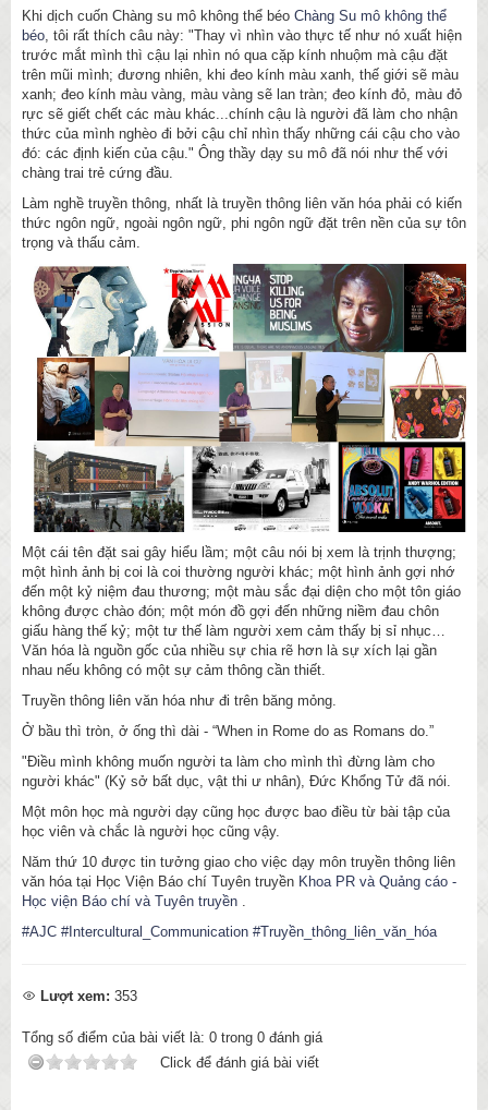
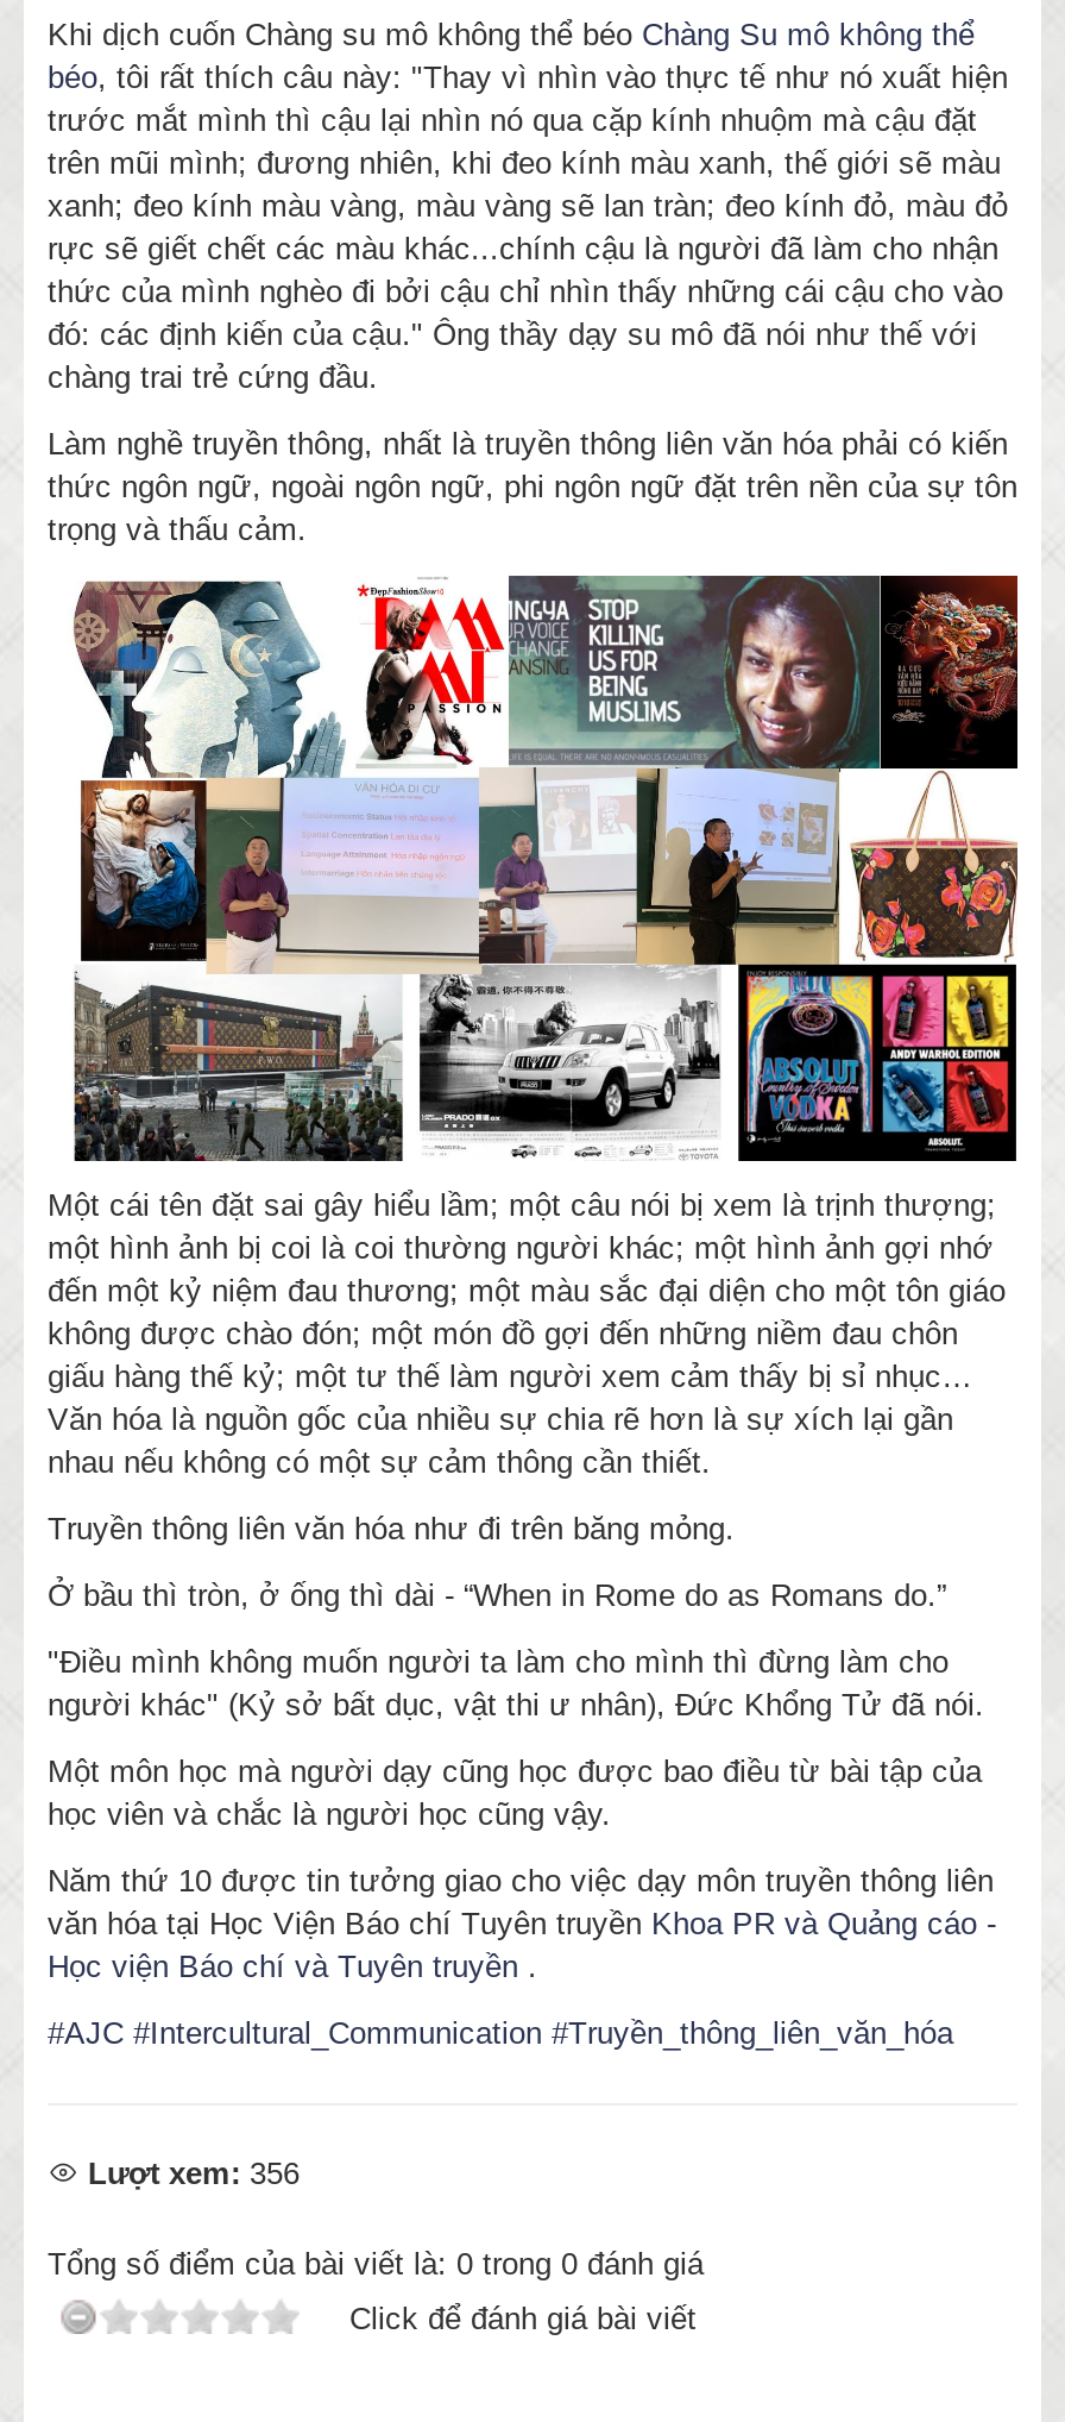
- Lượt xem: 353
+ Lượt xem: 356
